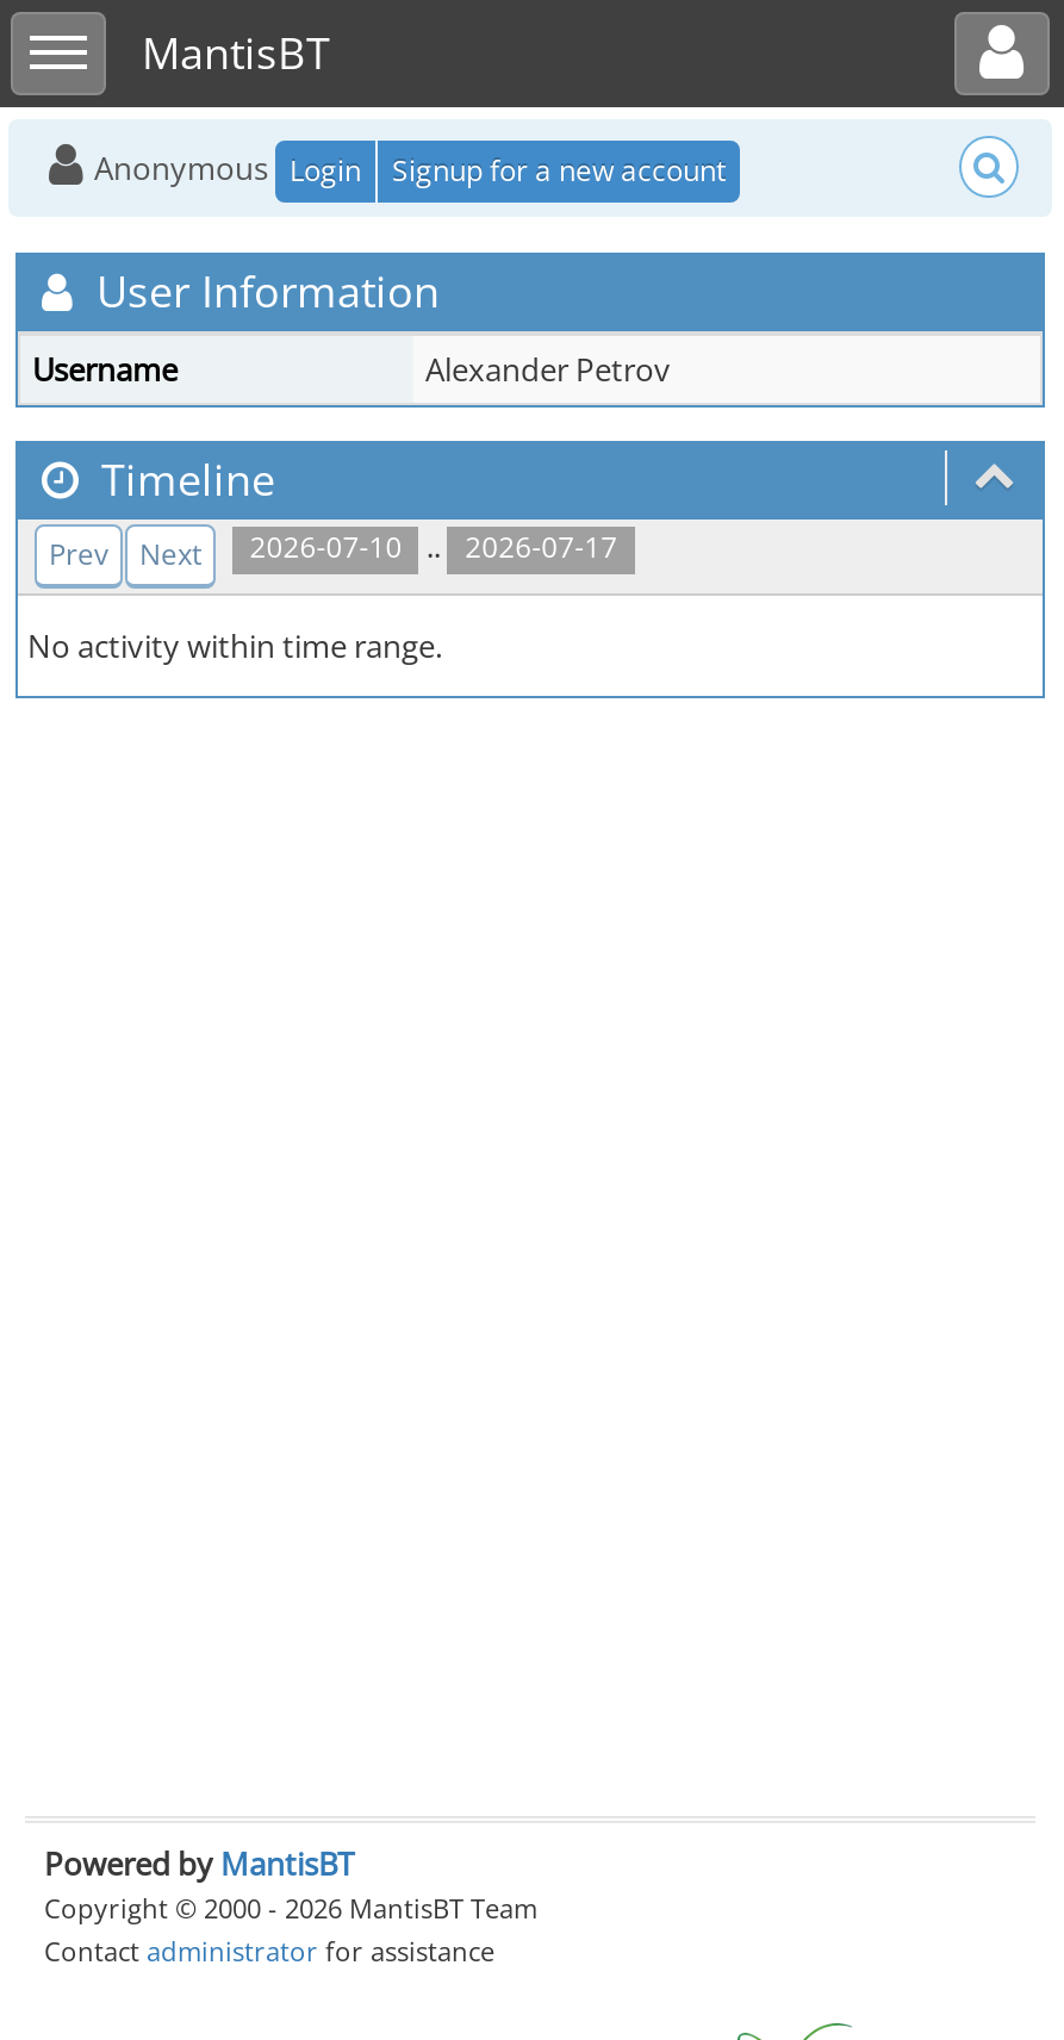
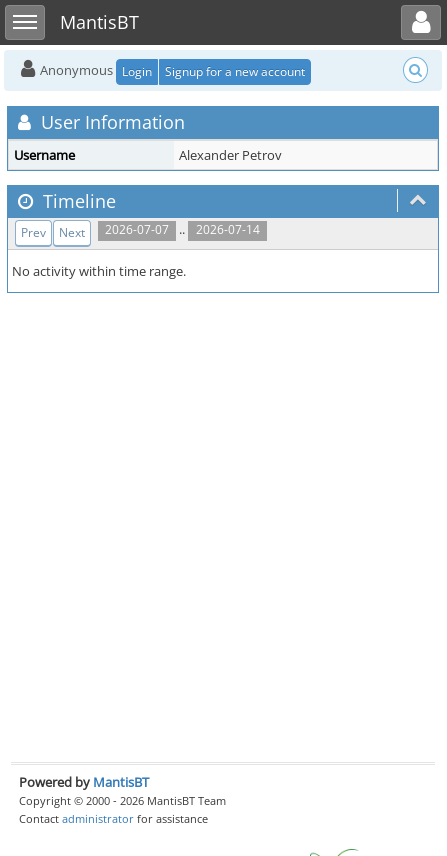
- Prev Next 2026-07-10 .. 2026-07-17
+ Prev Next 2026-07-07 .. 2026-07-14
